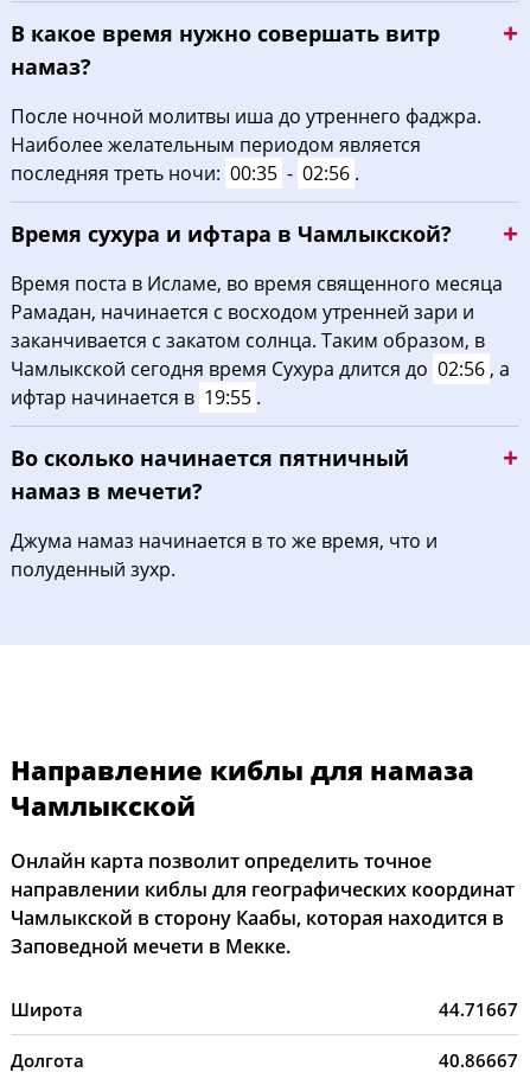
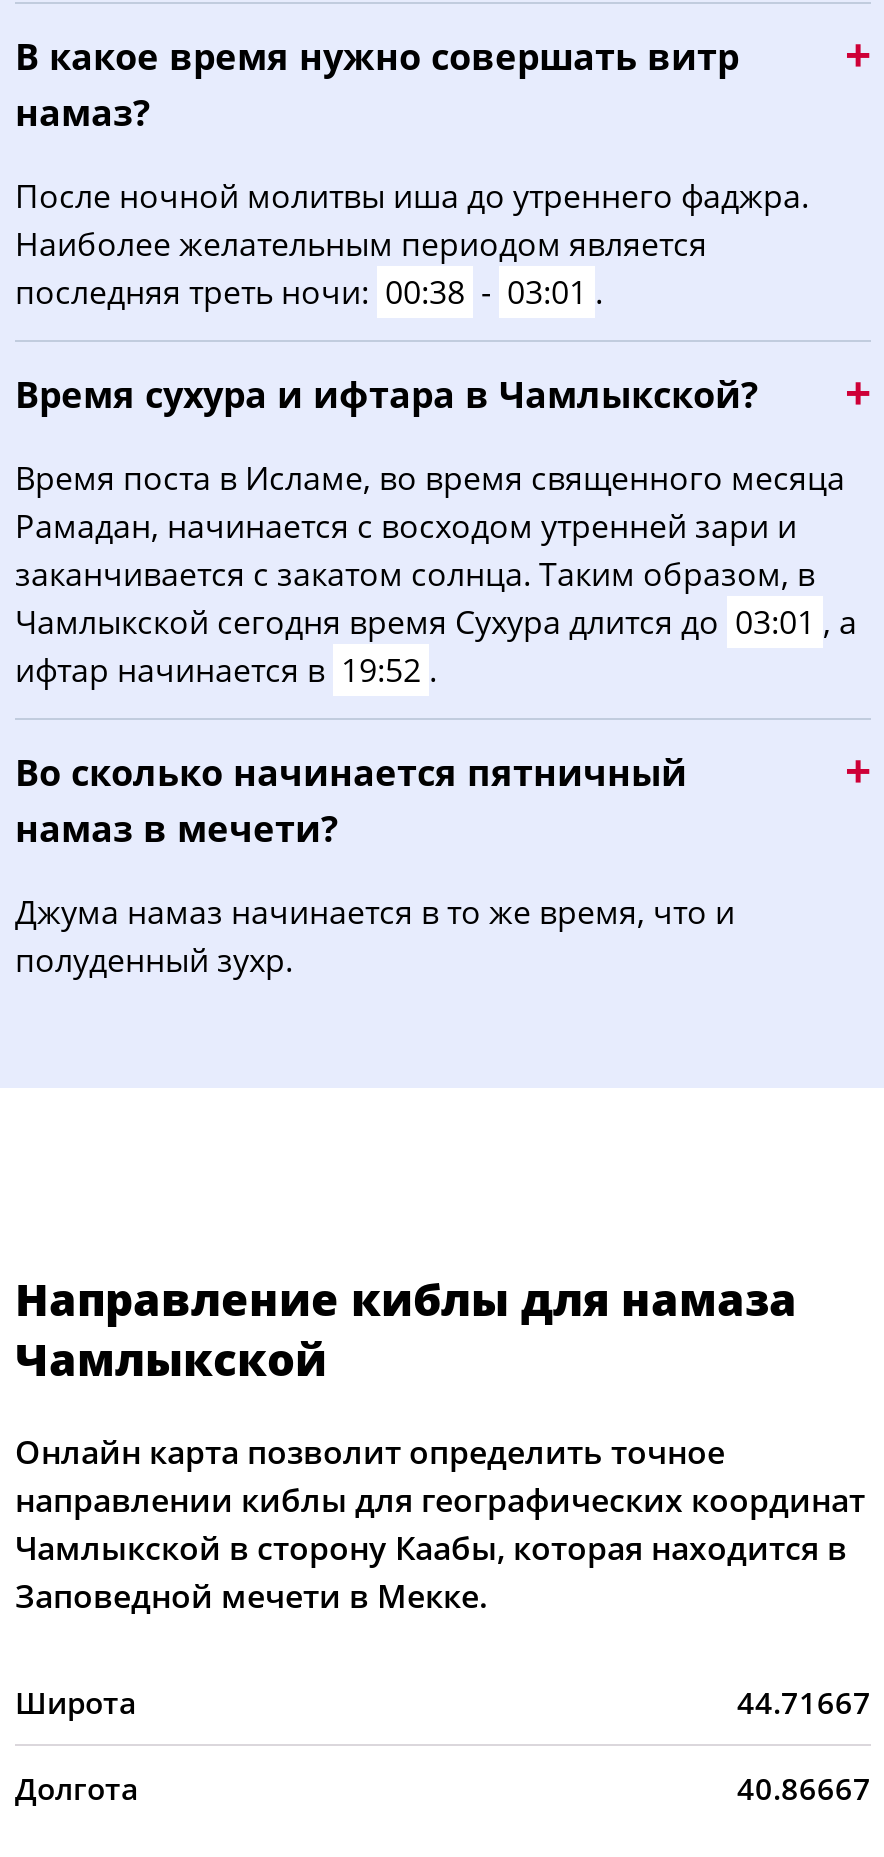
- последняя треть ночи: 00:35 - 02:56 .
+ последняя треть ночи: 00:38 - 03:01 .

- Чамлыкской сегодня время Сухура длится до 02:56 , а
+ Чамлыкской сегодня время Сухура длится до 03:01 , а

- ифтар начинается в 19:55 .
+ ифтар начинается в 19:52 .
